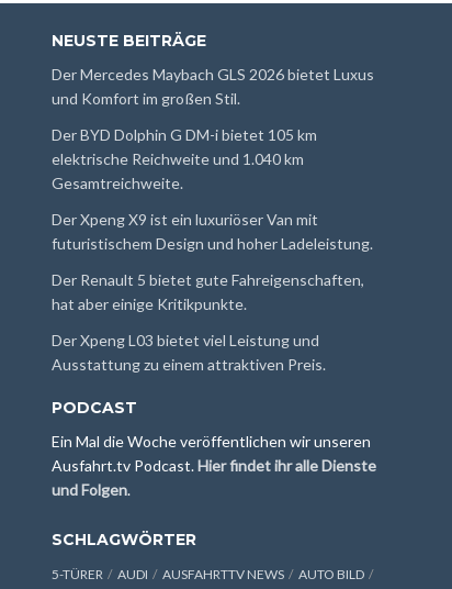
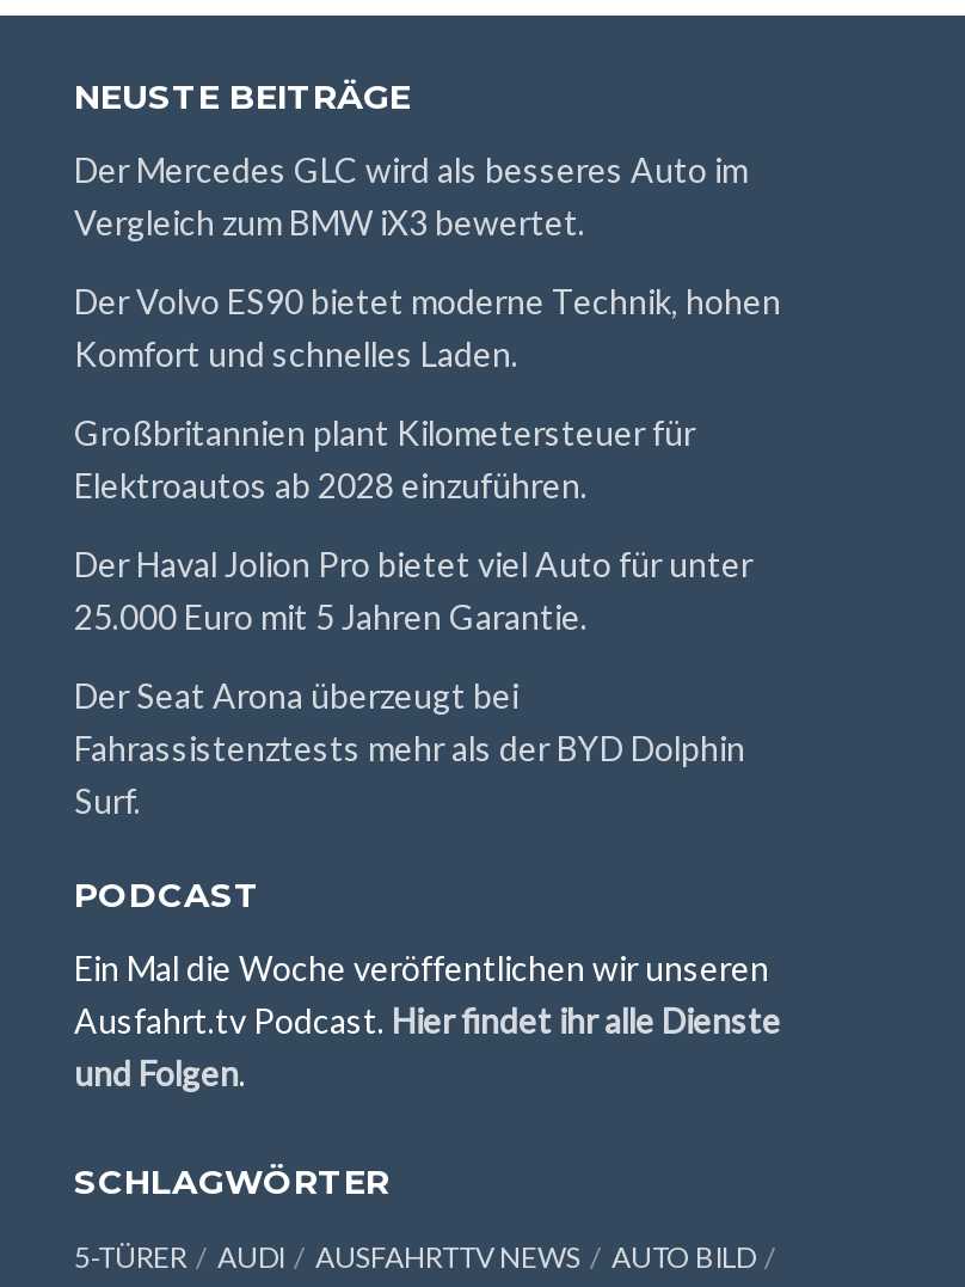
- Der Mercedes Maybach GLS 2026 bietet Luxus
- und Komfort im großen Stil.
+ Der Mercedes GLC wird als besseres Auto im
+ Vergleich zum BMW iX3 bewertet.

- Der BYD Dolphin G DM-i bietet 105 km
- elektrische Reichweite und 1.040 km
- Gesamtreichweite.
+ Der Volvo ES90 bietet moderne Technik, hohen
+ Komfort und schnelles Laden.

- Der Xpeng X9 ist ein luxuriöser Van mit
- futuristischem Design und hoher Ladeleistung.
+ Großbritannien plant Kilometersteuer für
+ Elektroautos ab 2028 einzuführen.

- Der Renault 5 bietet gute Fahreigenschaften,
- hat aber einige Kritikpunkte.
+ Der Haval Jolion Pro bietet viel Auto für unter
+ 25.000 Euro mit 5 Jahren Garantie.

- Der Xpeng L03 bietet viel Leistung und
- Ausstattung zu einem attraktiven Preis.
+ Der Seat Arona überzeugt bei
+ Fahrassistenztests mehr als der BYD Dolphin
+ Surf.
